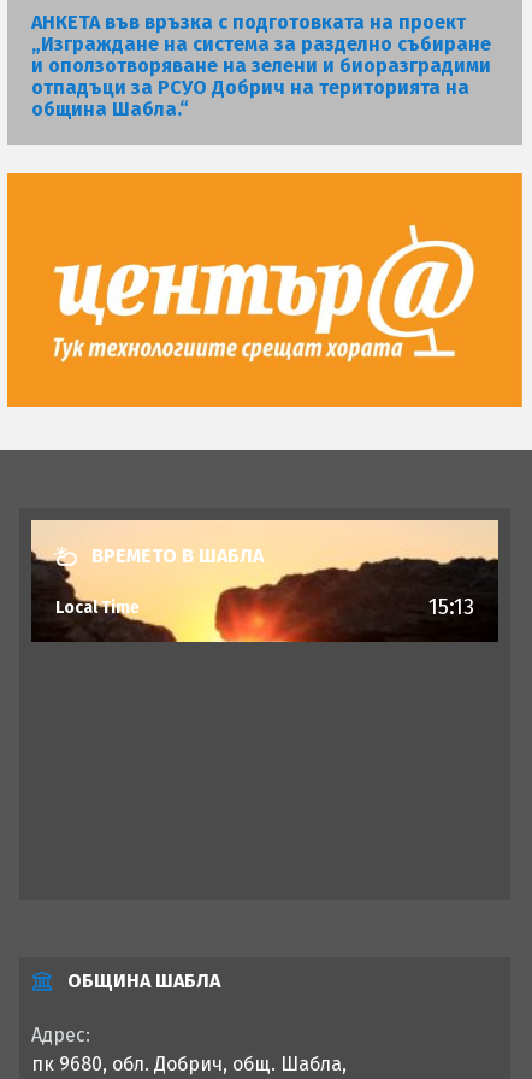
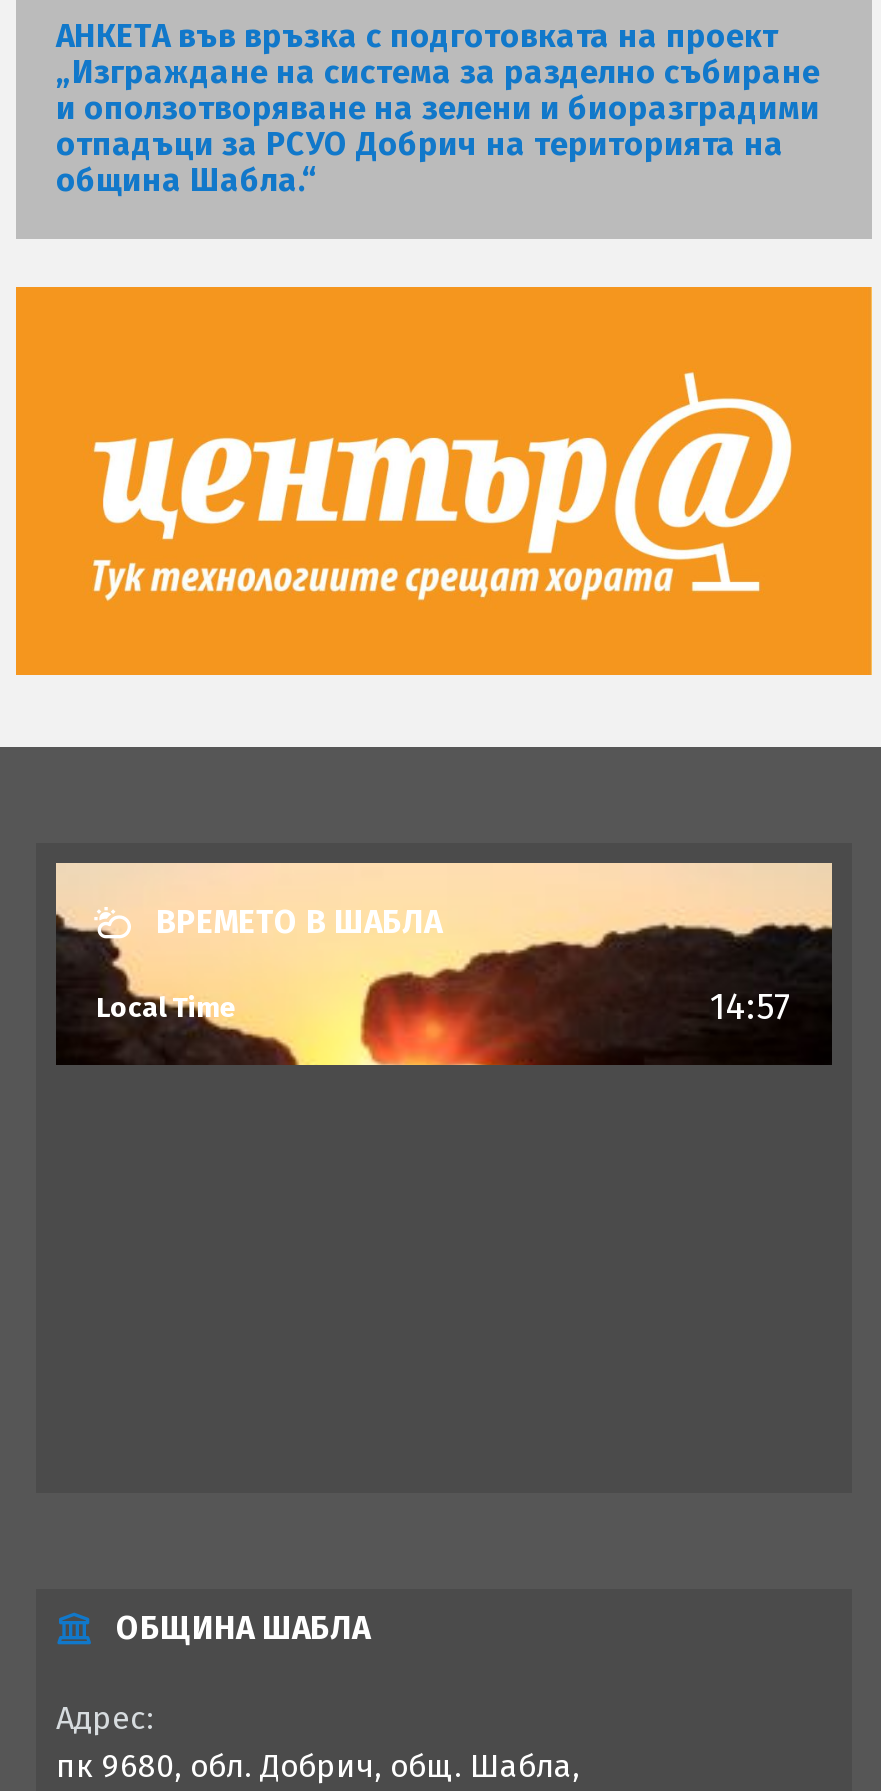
- 15:13
+ 14:57
